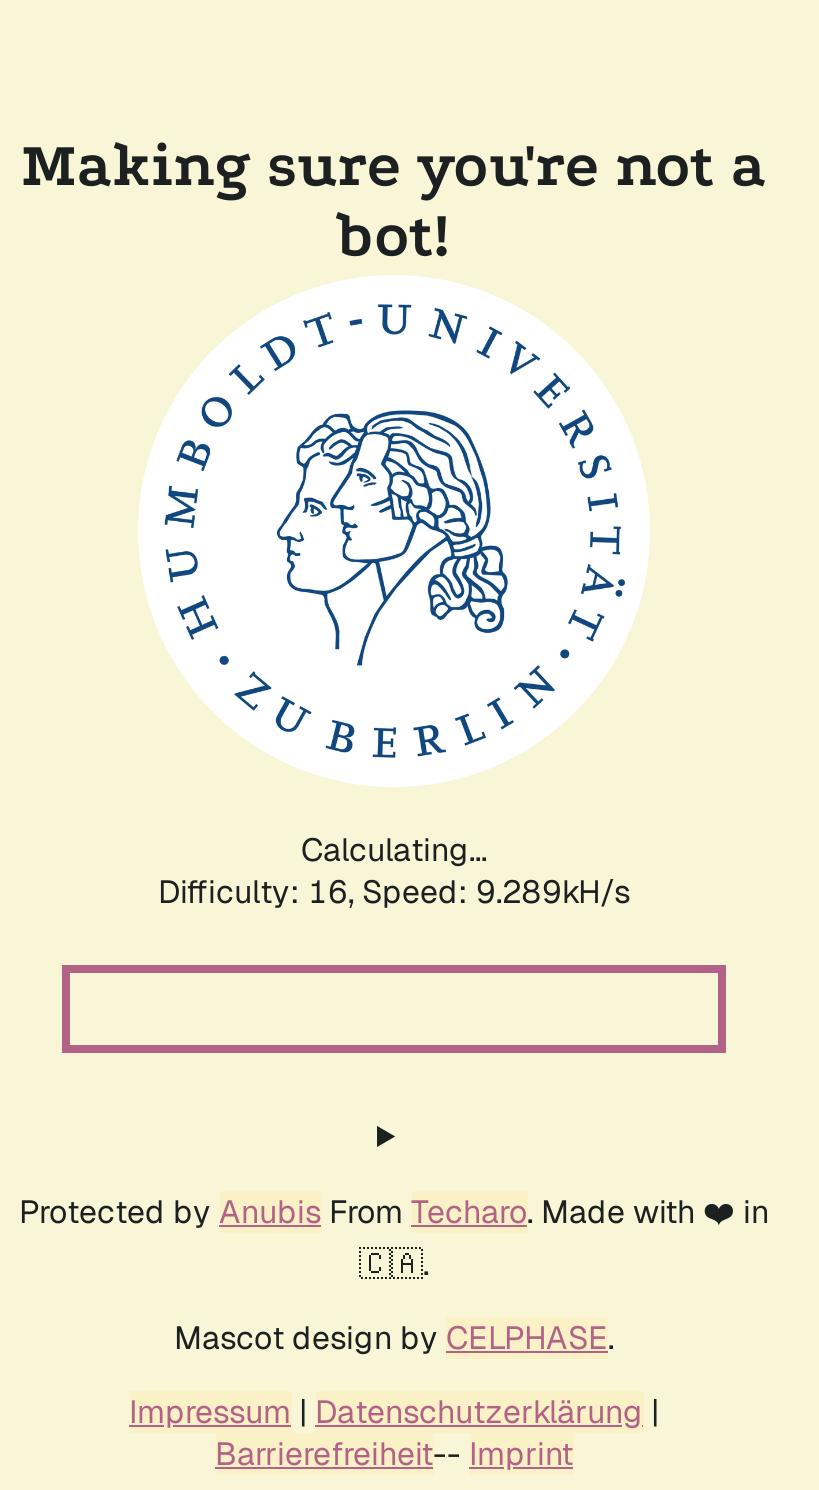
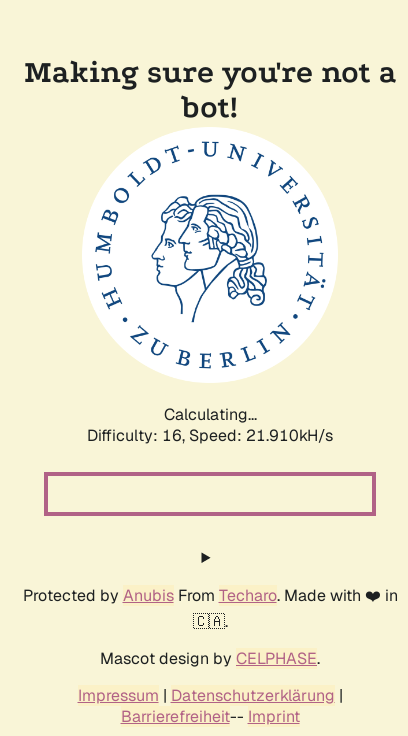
- Difficulty: 16, Speed: 9.289kH/s
+ Difficulty: 16, Speed: 21.910kH/s
